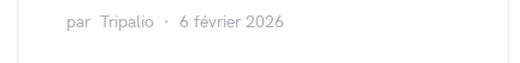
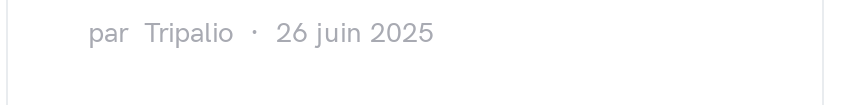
- par Tripalio 6 février 2026
+ par Tripalio 26 juin 2025
